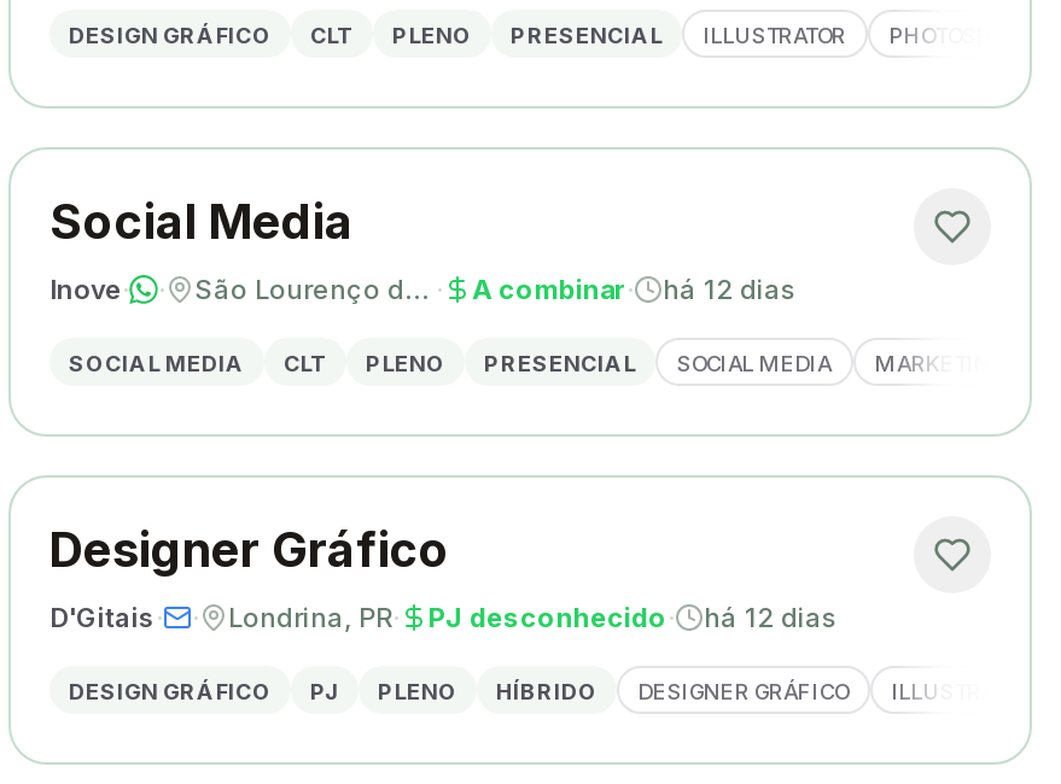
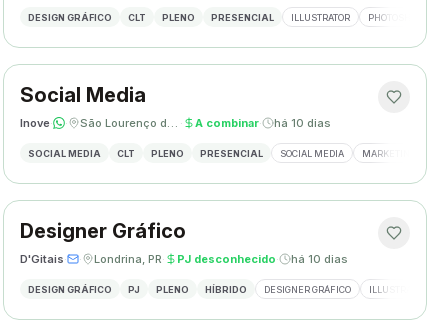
- há 12 dias
+ há 10 dias

- há 12 dias
+ há 10 dias
